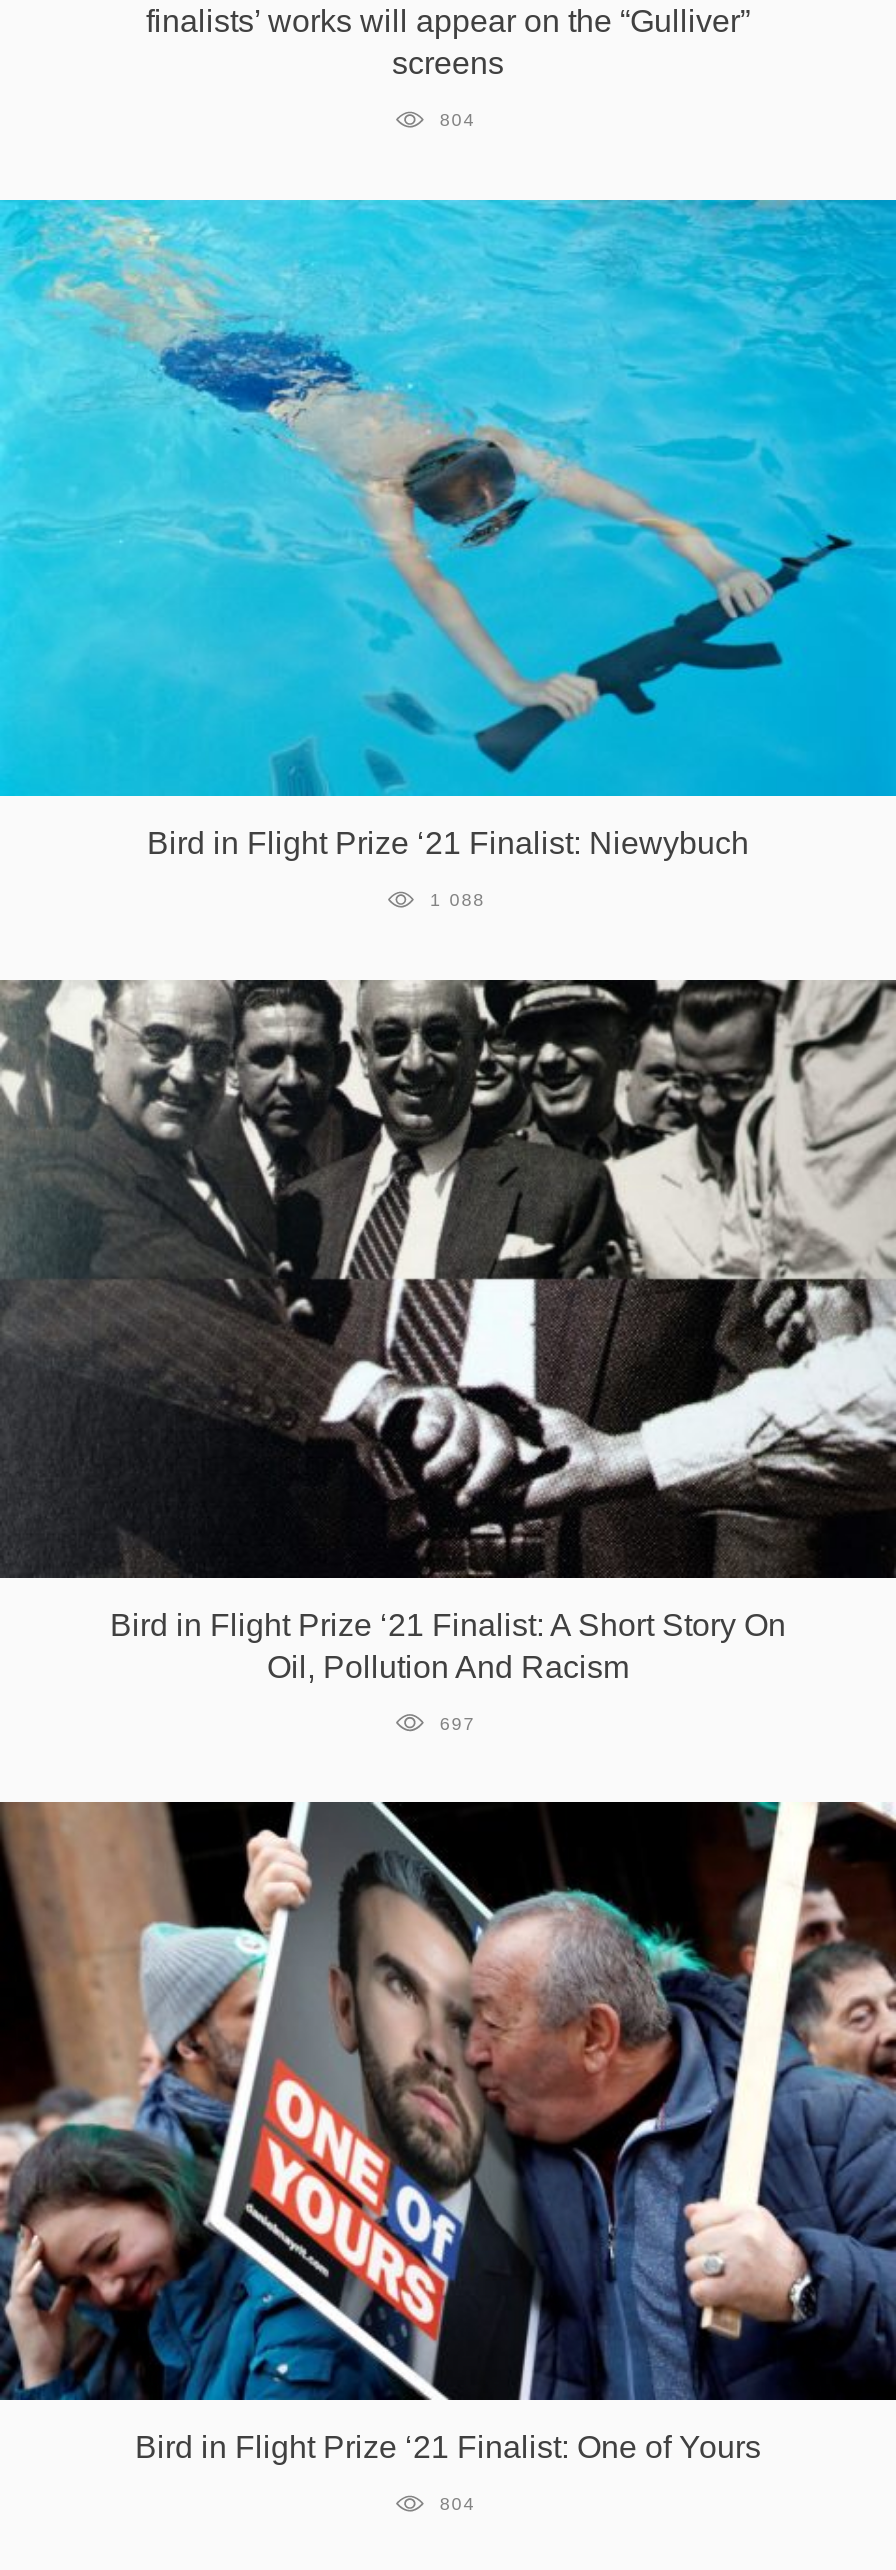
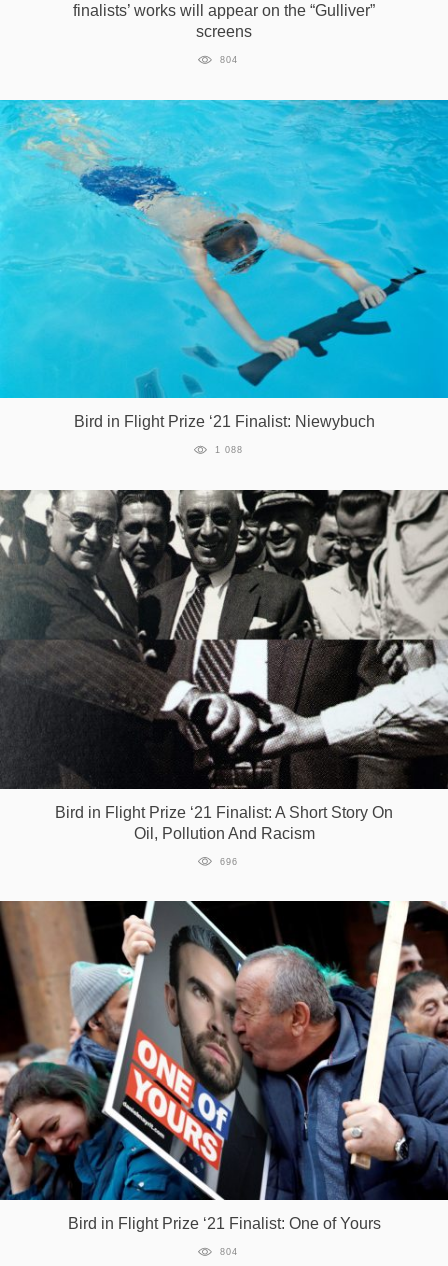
- 697
+ 696
